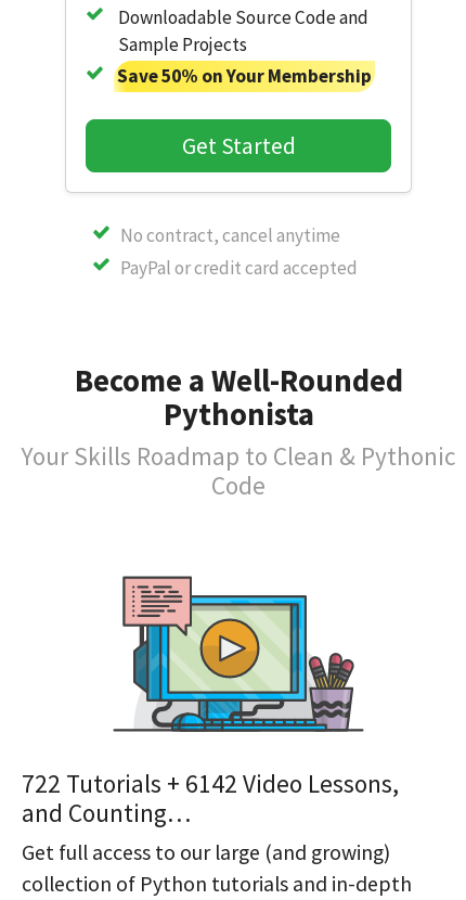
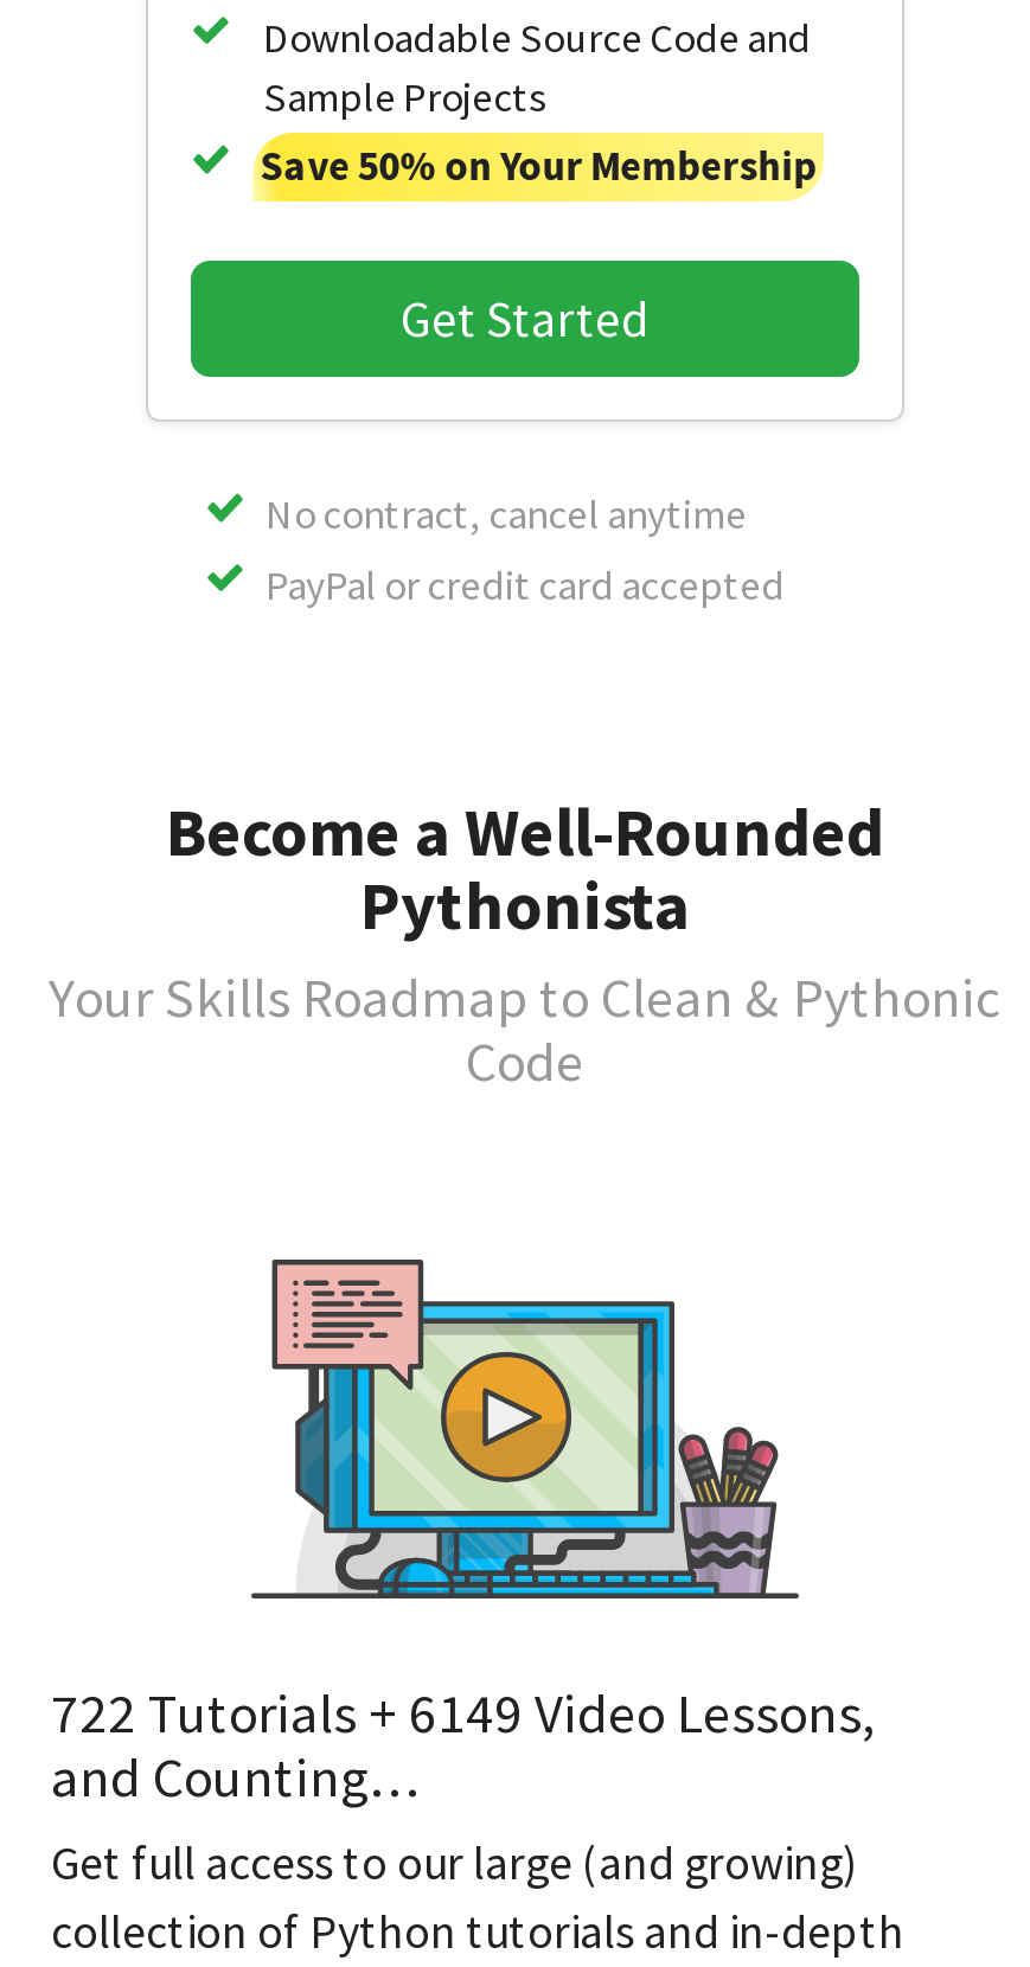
- 722 Tutorials + 6142 Video Lessons,
+ 722 Tutorials + 6149 Video Lessons,
